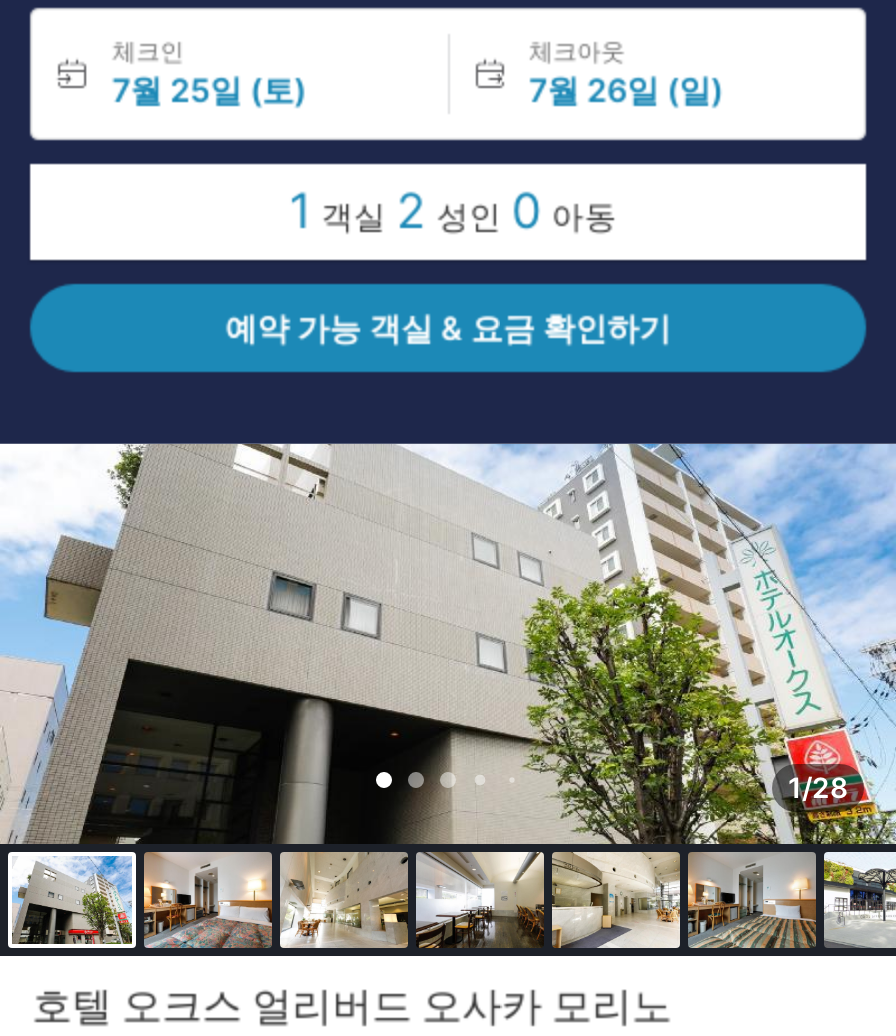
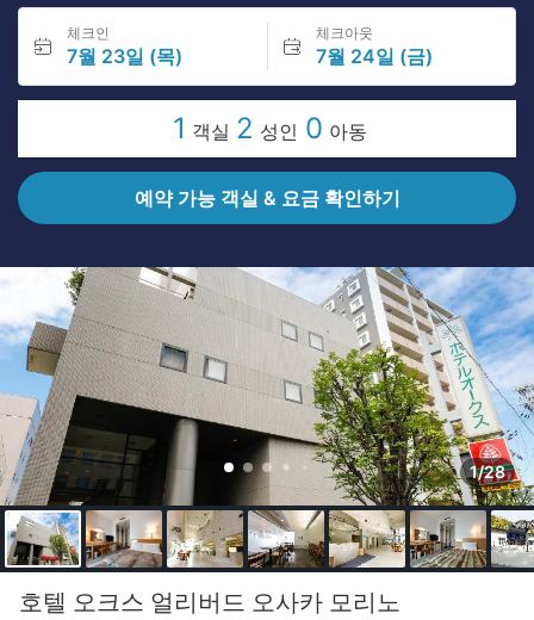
- 7월 25일 (토)
+ 7월 23일 (목)

- 7월 26일 (일)
+ 7월 24일 (금)
